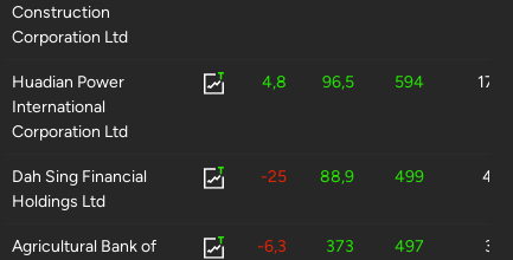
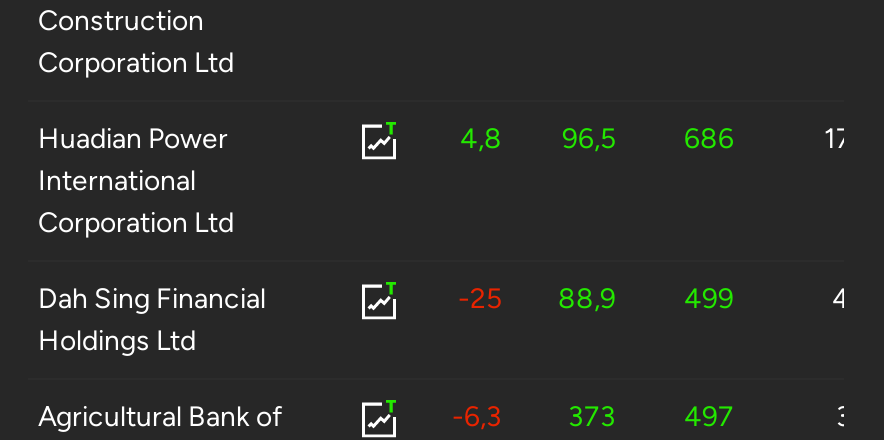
- 4,8 96,5 594
+ 4,8 96,5 686
